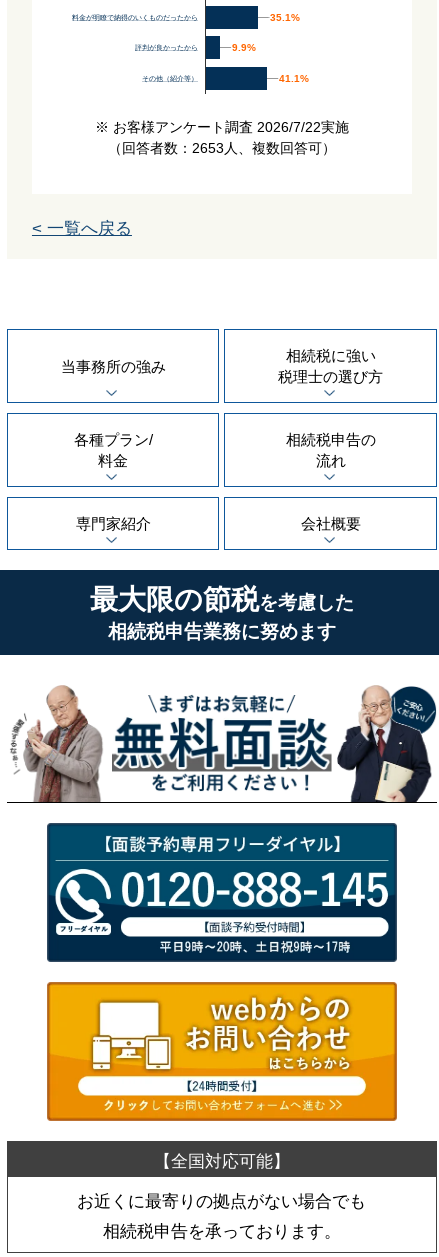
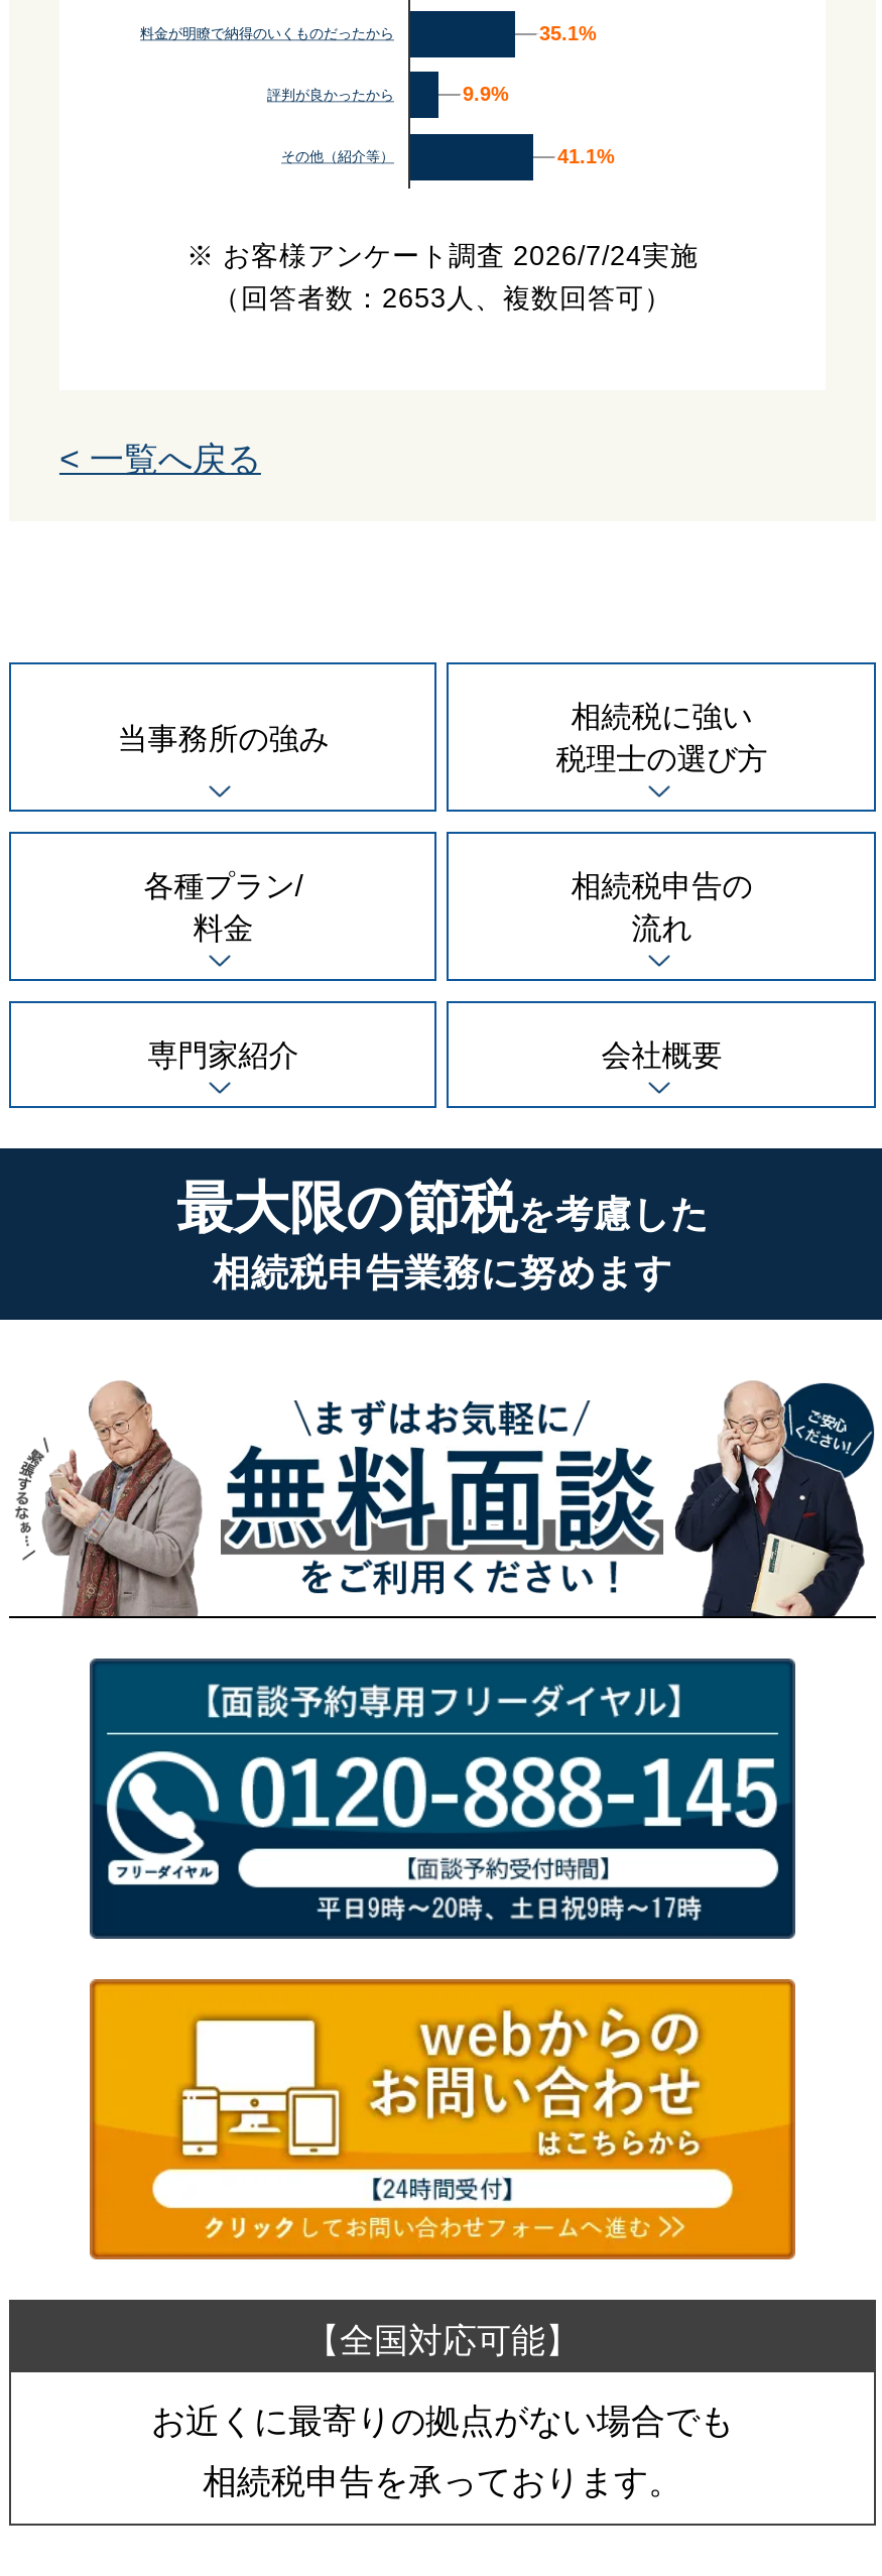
- ※ お客様アンケート調査 2026/7/22実施
+ ※ お客様アンケート調査 2026/7/24実施
